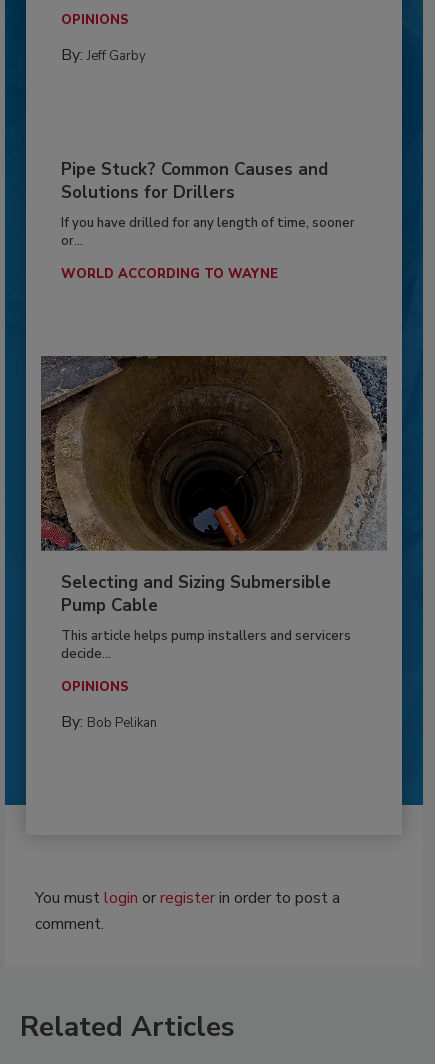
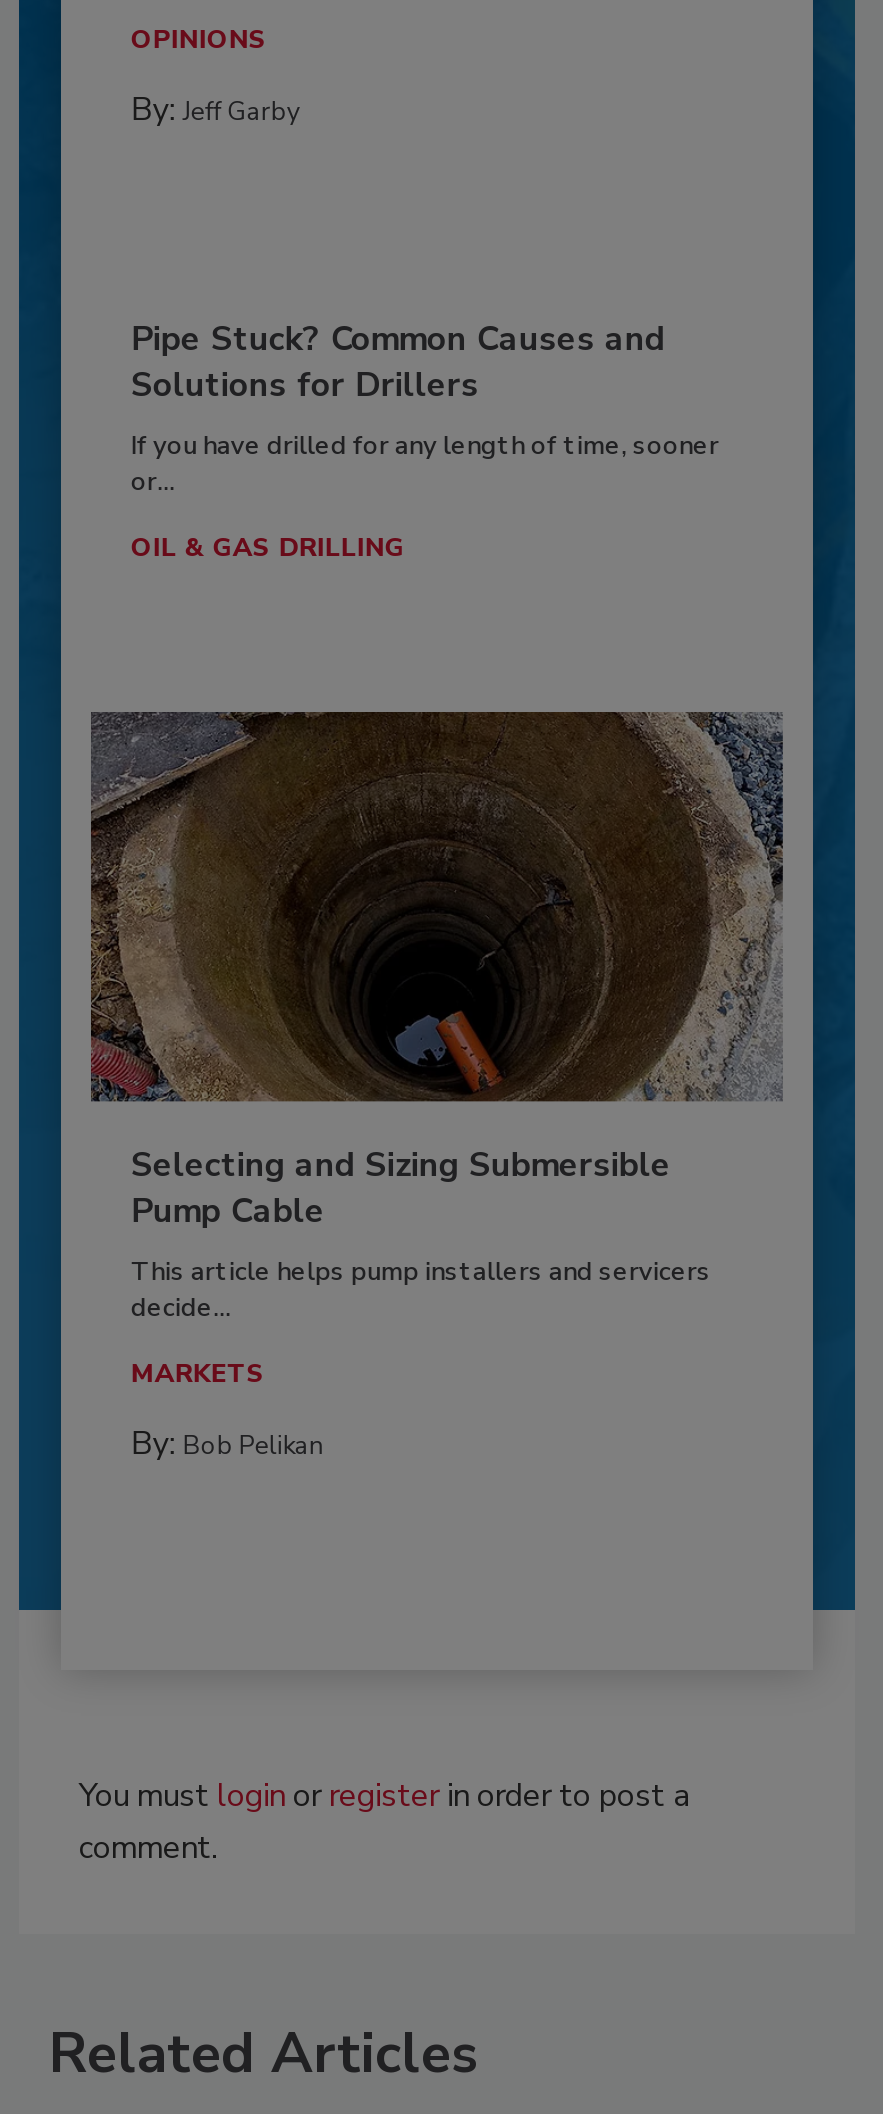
- WORLD ACCORDING TO WAYNE
+ OIL & GAS DRILLING

- OPINIONS
+ MARKETS
